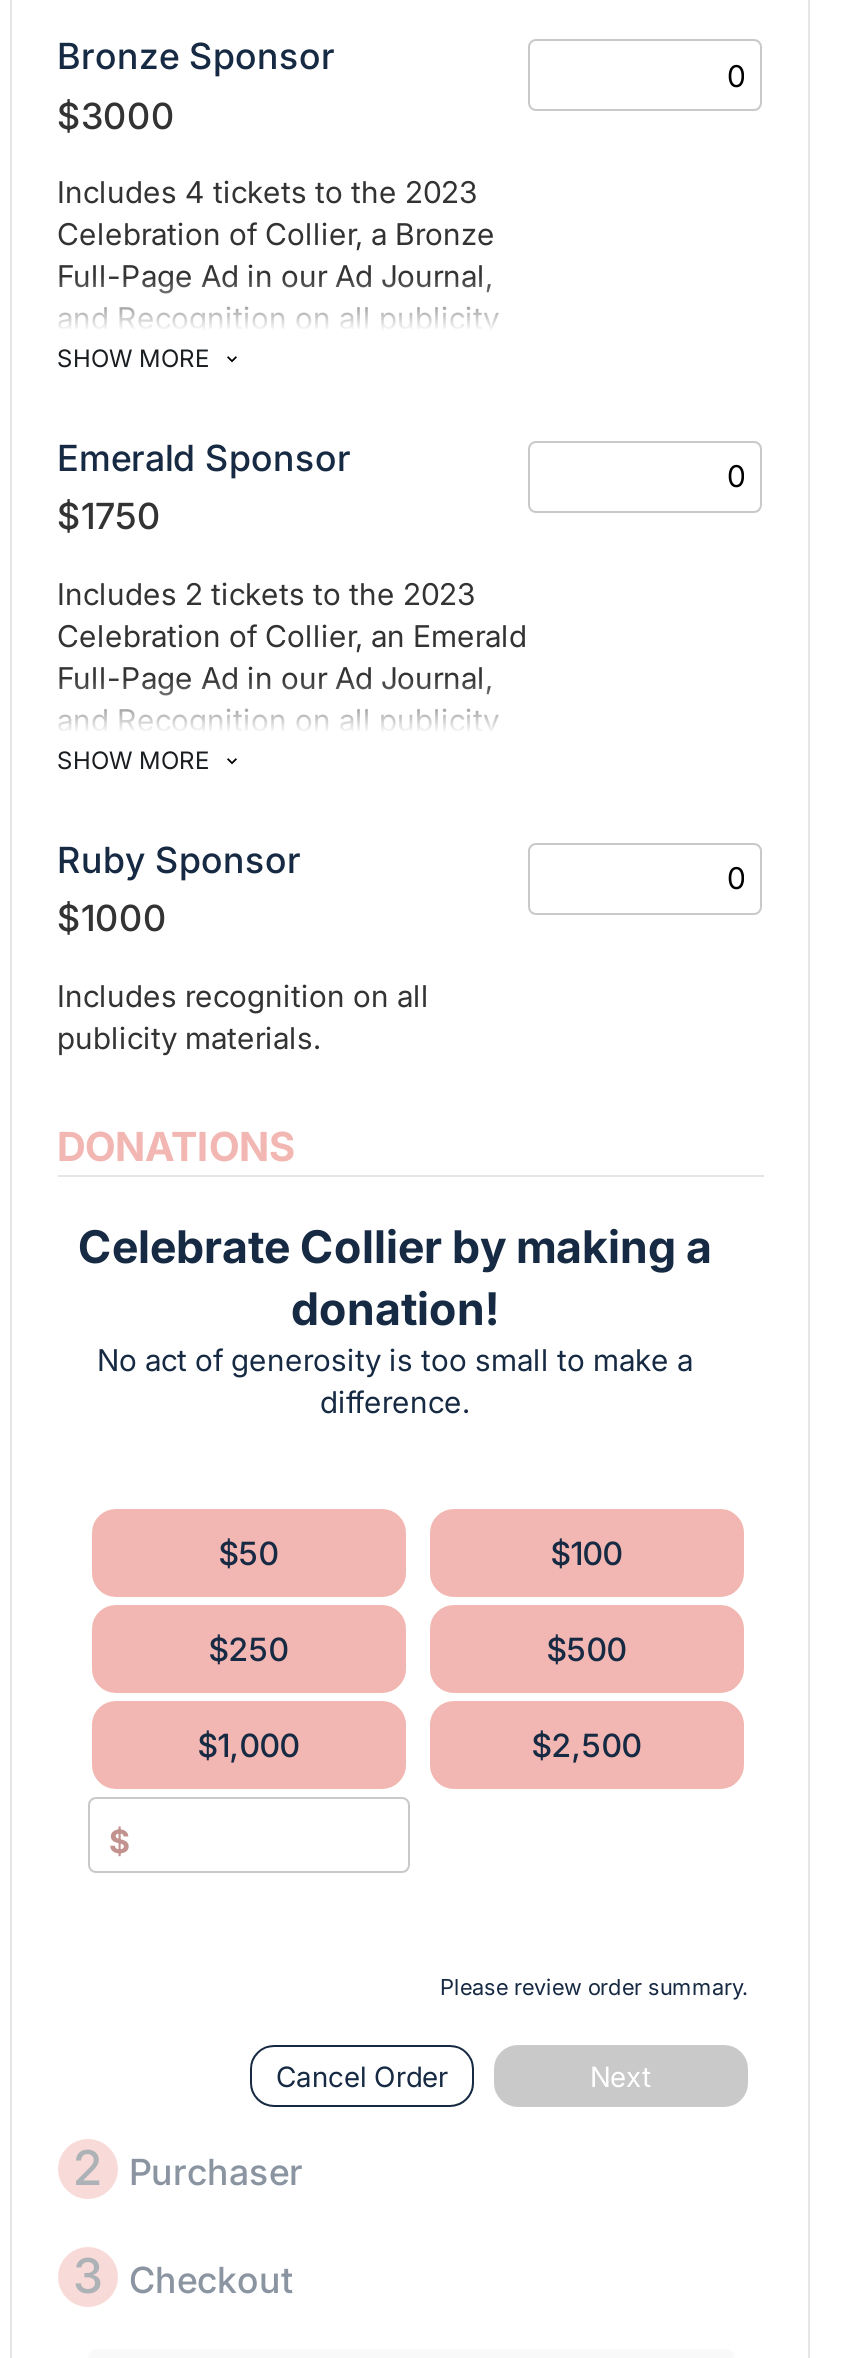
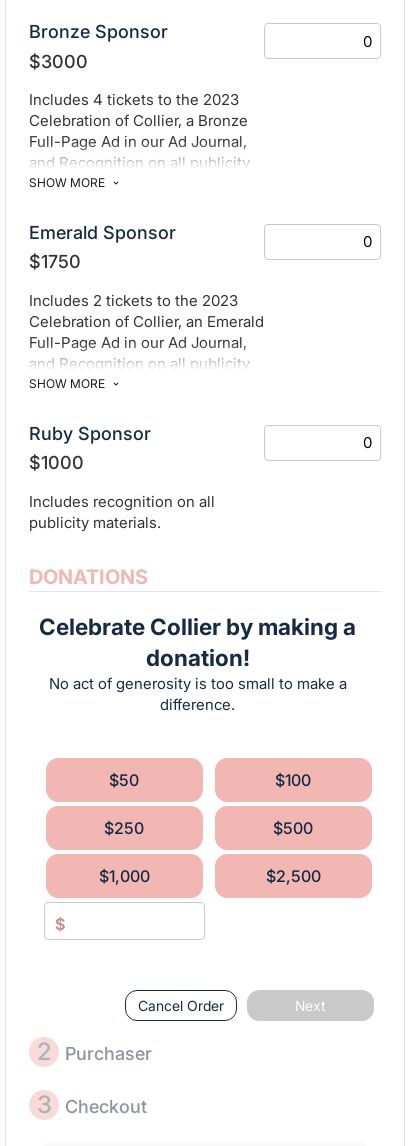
- Please review order summary.
